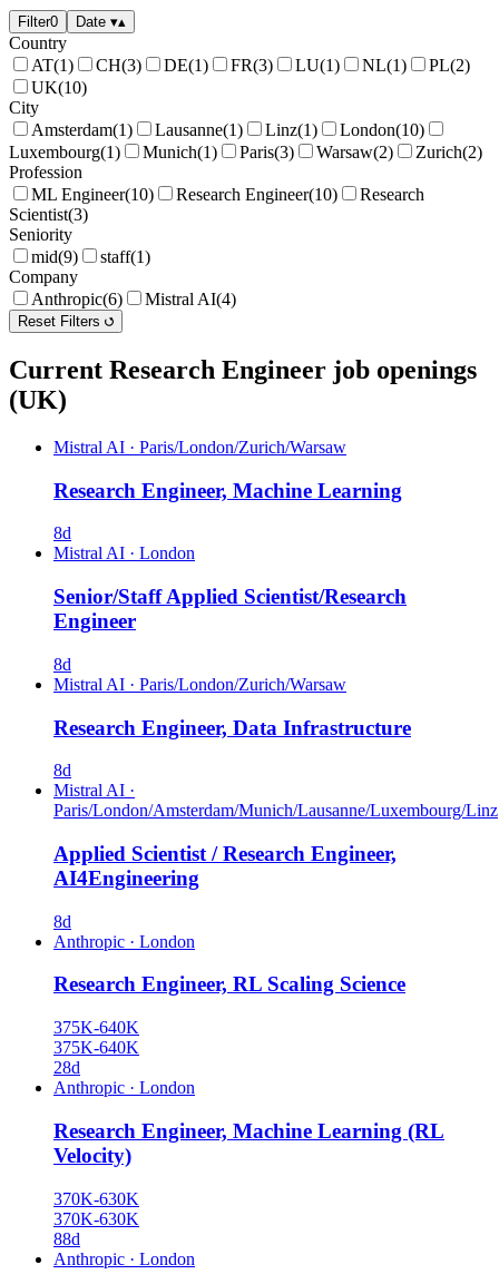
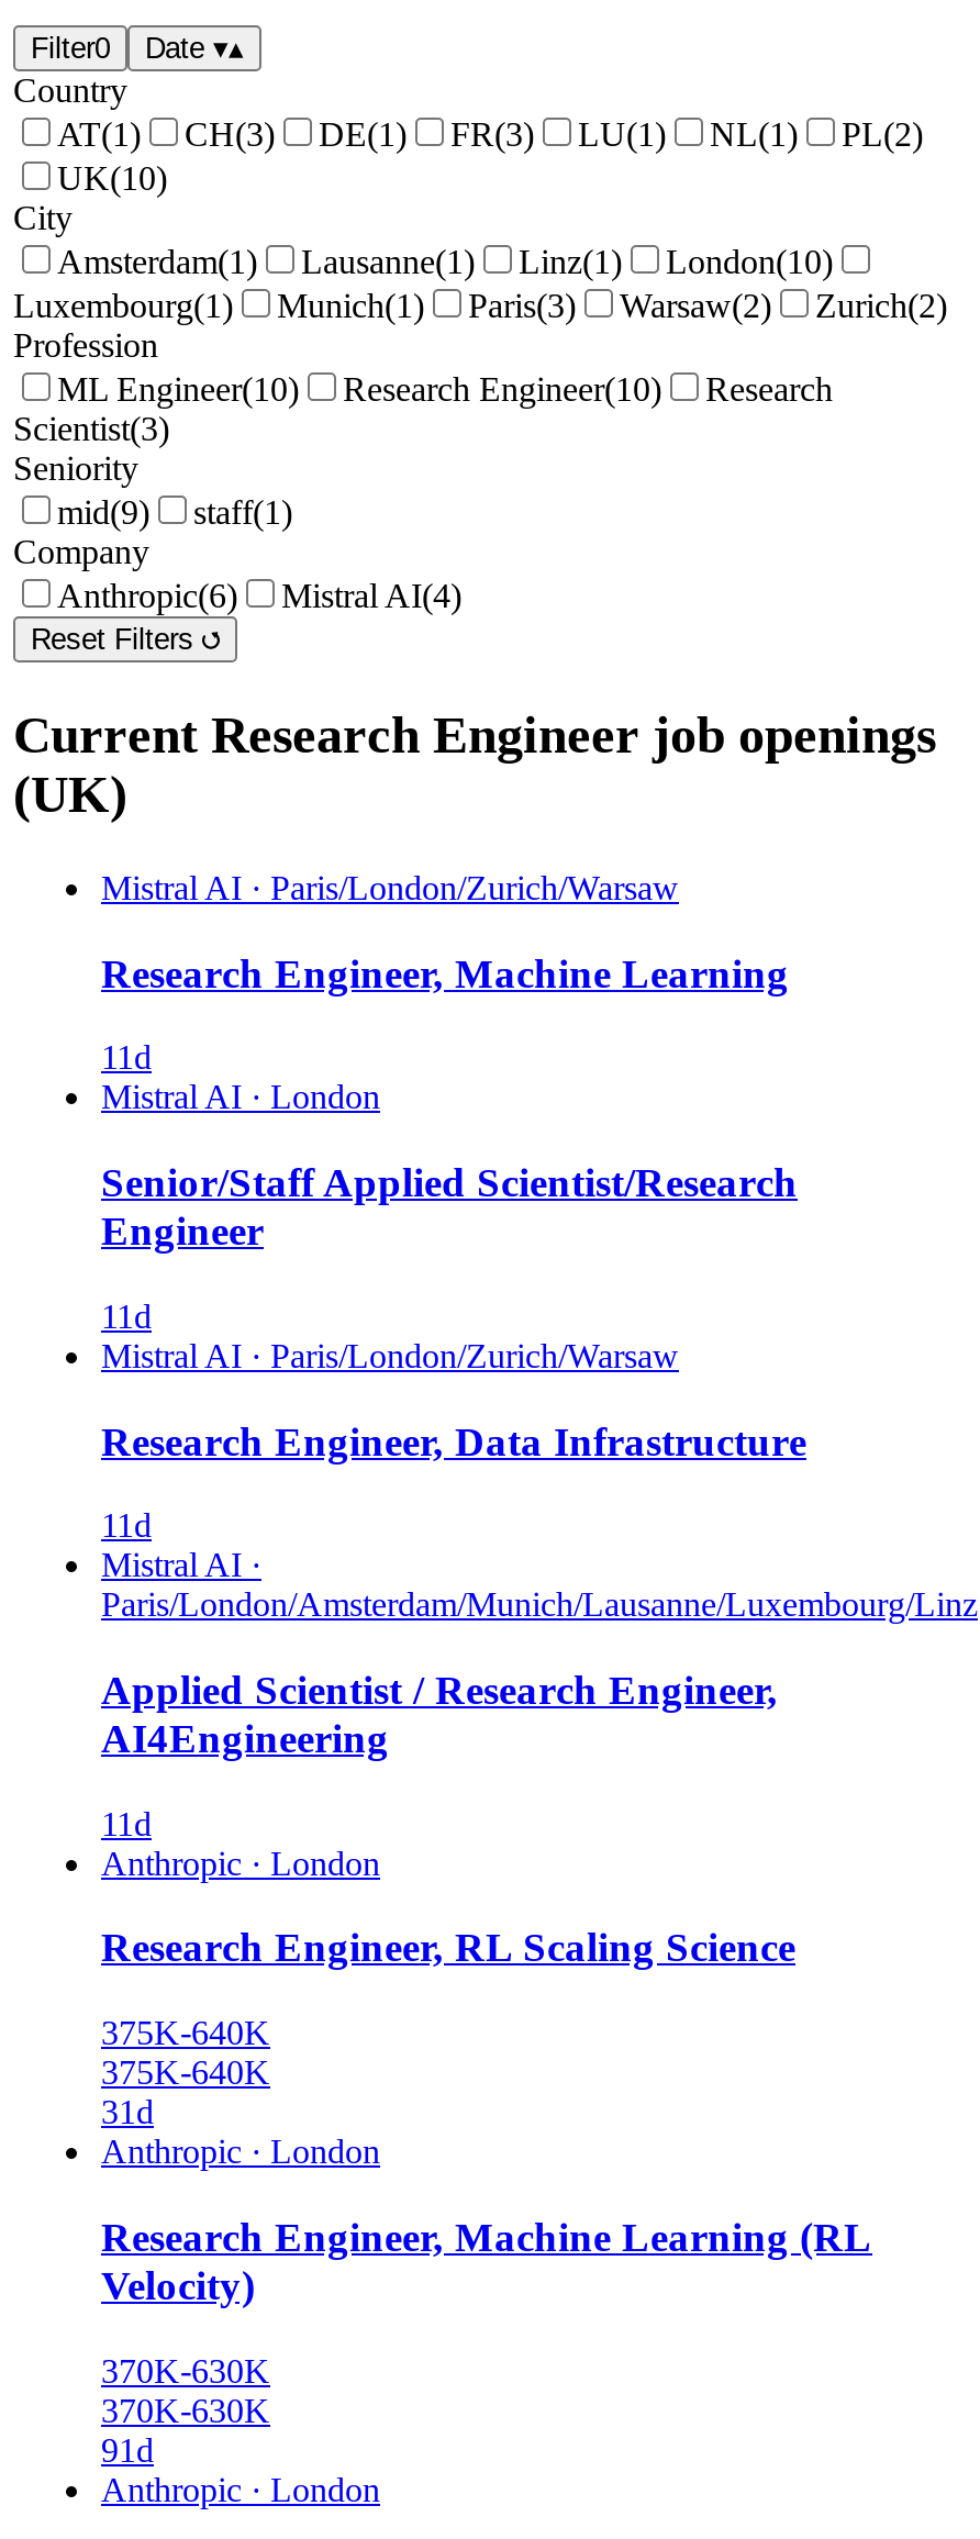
- 8d
+ 11d

- 8d
+ 11d

- 8d
+ 11d

- 8d
+ 11d

- 28d
+ 31d

- 88d
+ 91d
